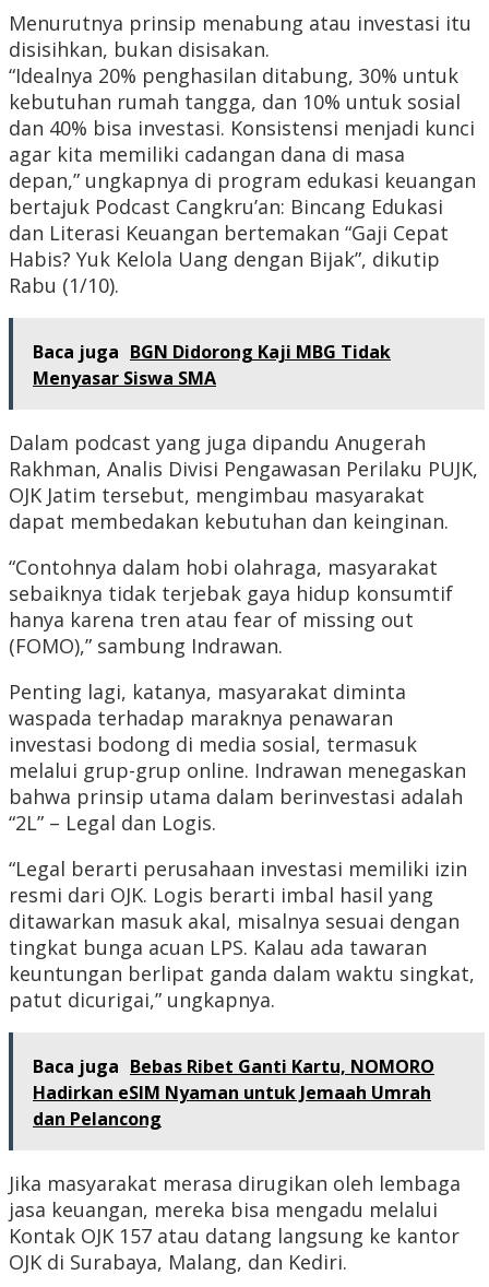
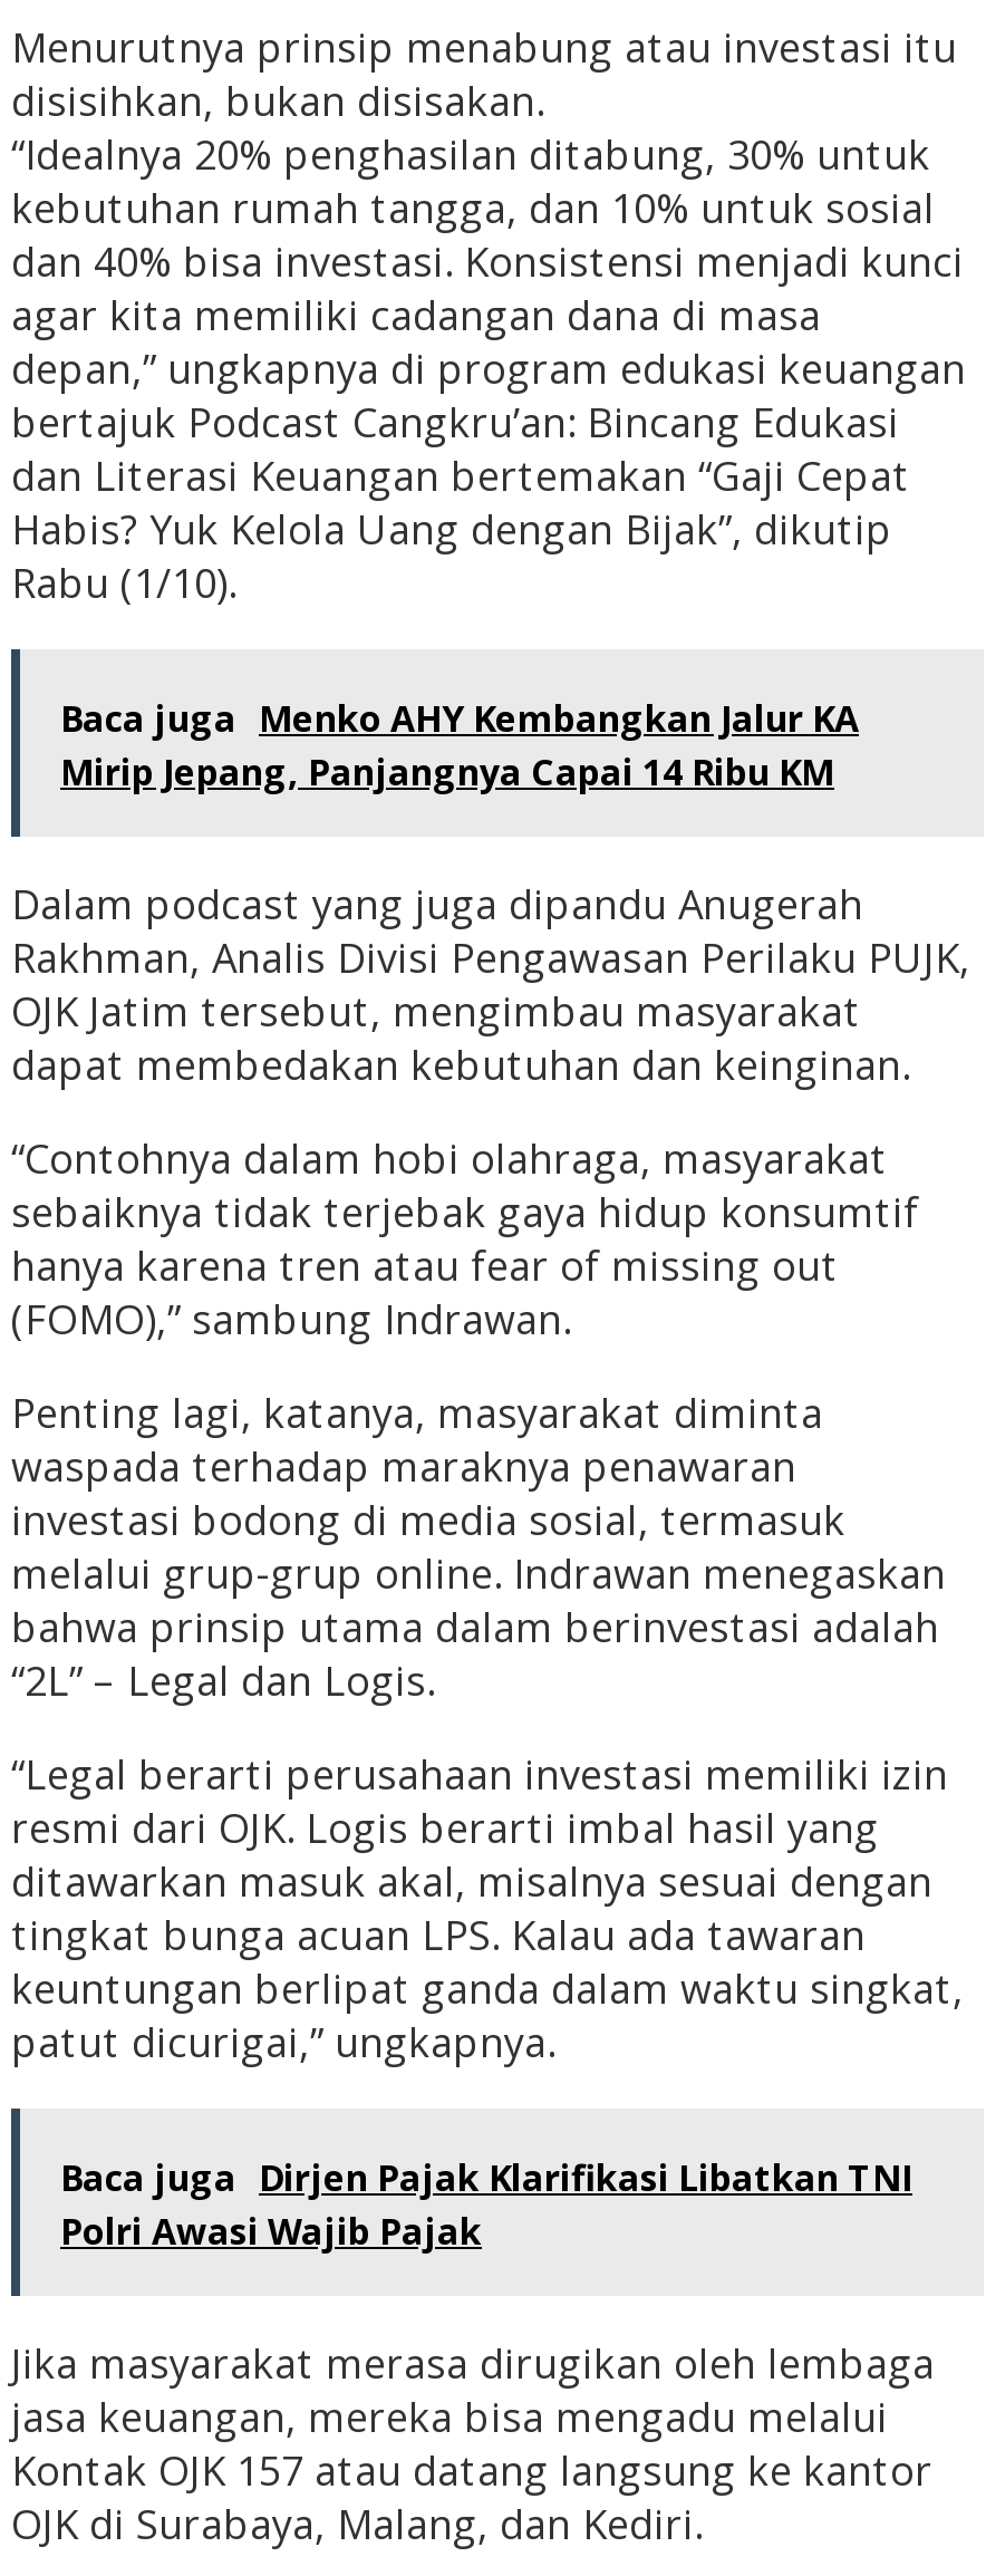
- Baca juga BGN Didorong Kaji MBG Tidak
- Menyasar Siswa SMA
+ Baca juga Menko AHY Kembangkan Jalur KA
+ Mirip Jepang, Panjangnya Capai 14 Ribu KM

- Baca juga Bebas Ribet Ganti Kartu, NOMORO
- Hadirkan eSIM Nyaman untuk Jemaah Umrah
- dan Pelancong
+ Baca juga Dirjen Pajak Klarifikasi Libatkan TNI
+ Polri Awasi Wajib Pajak
